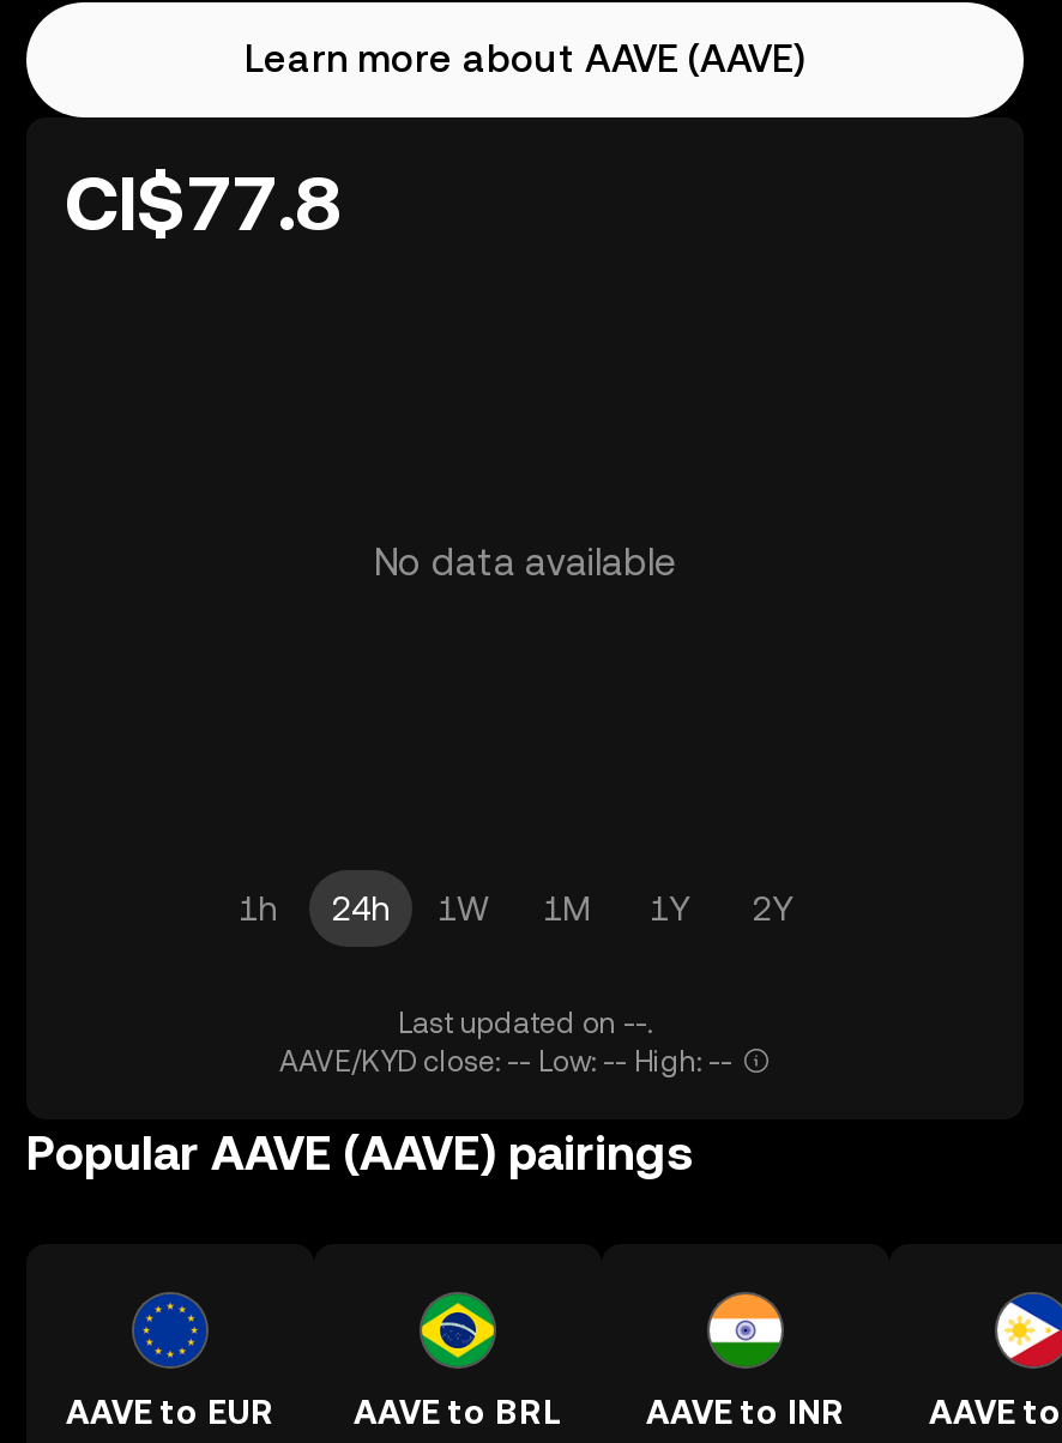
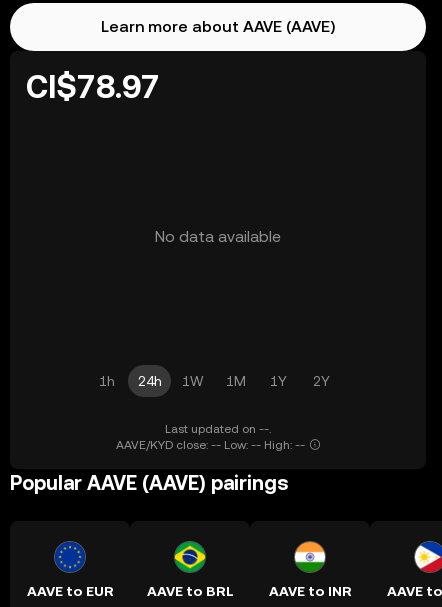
- CI$77.8
+ CI$78.97
